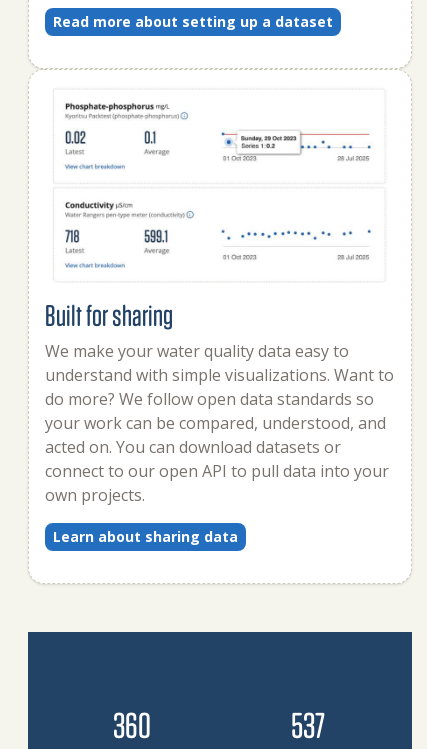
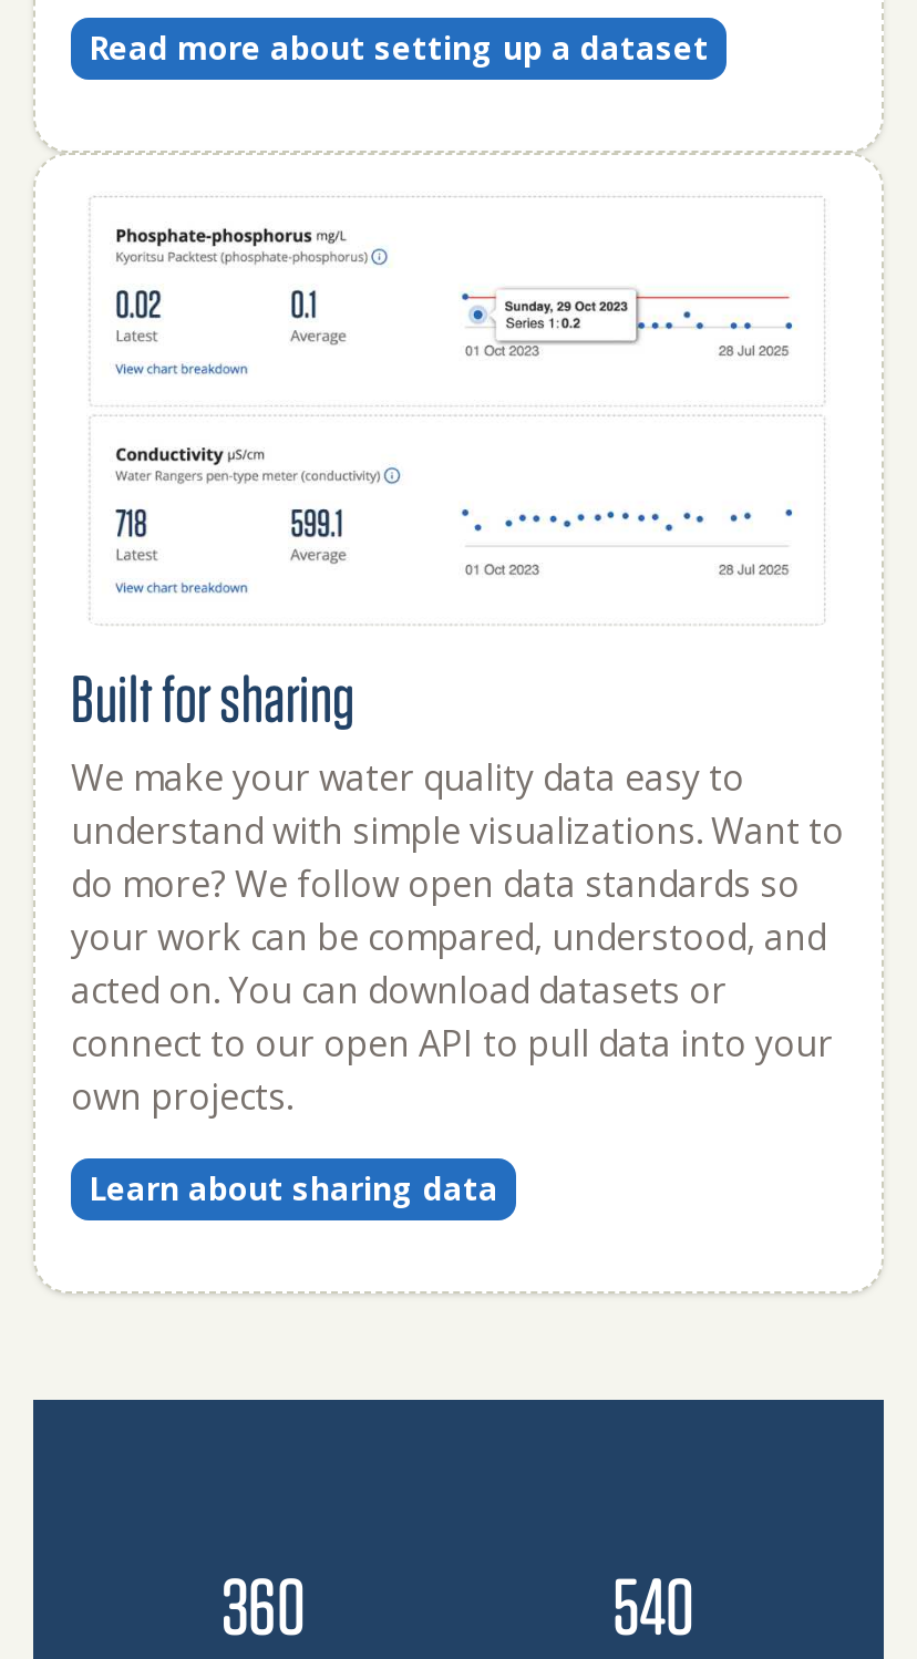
- 537
+ 540
